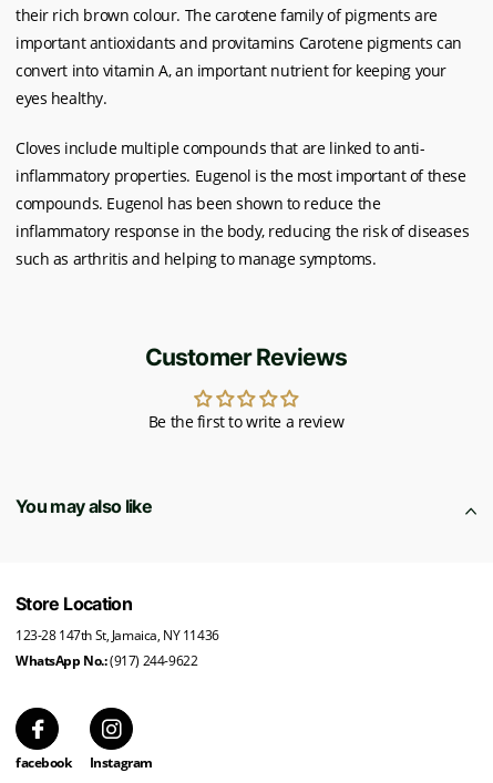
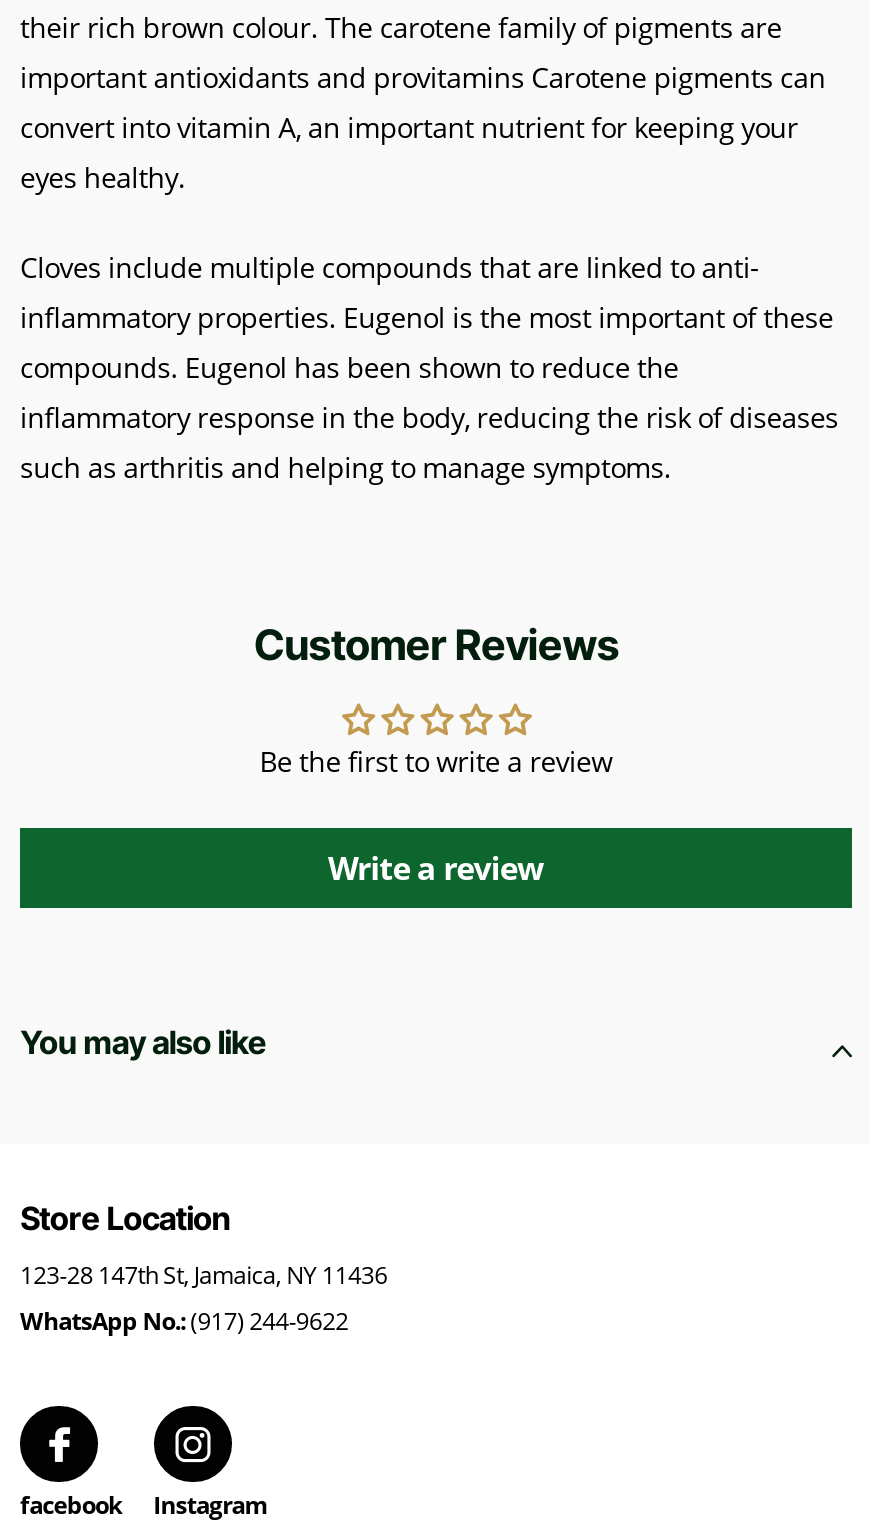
+ Write a review
